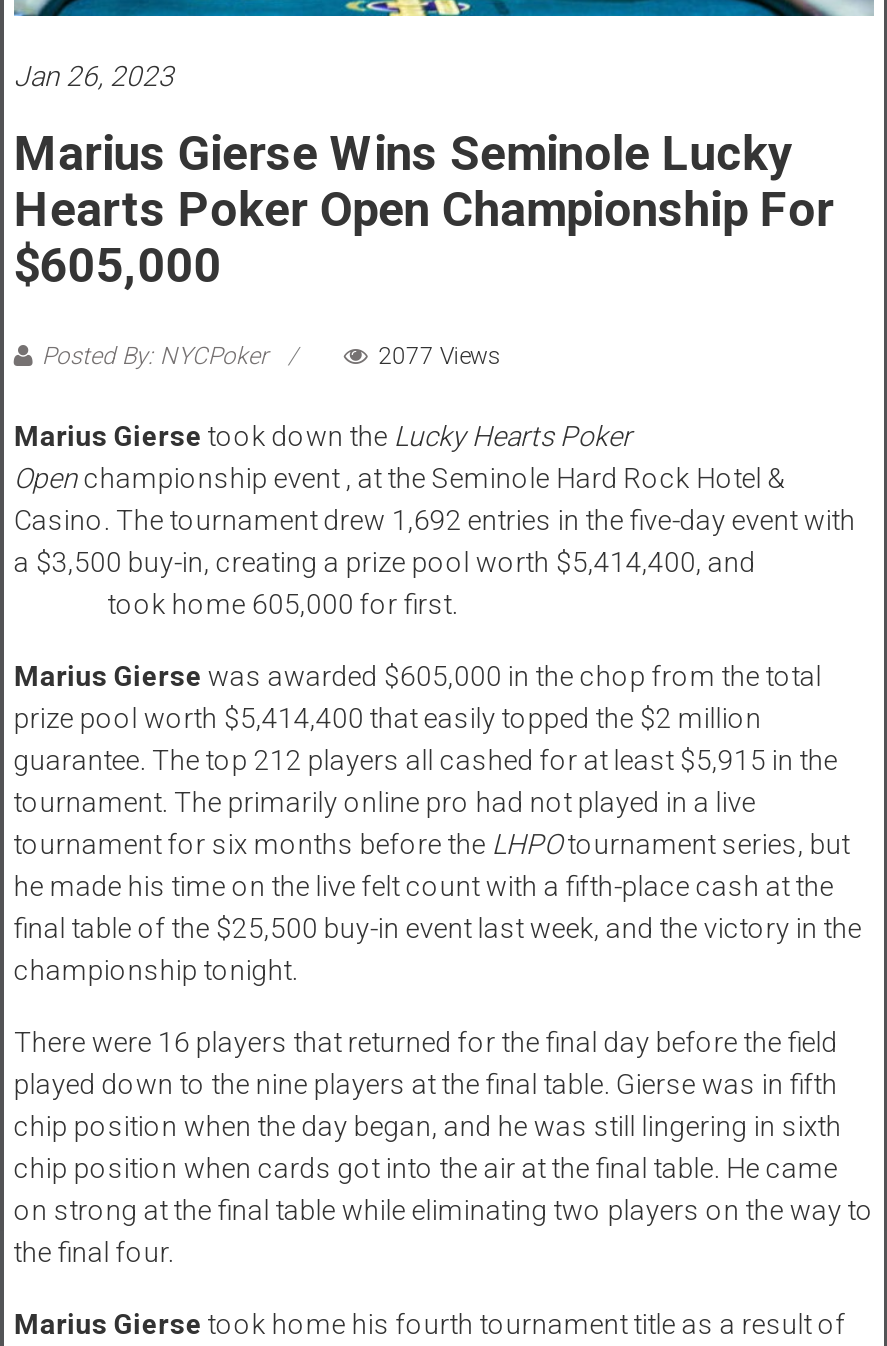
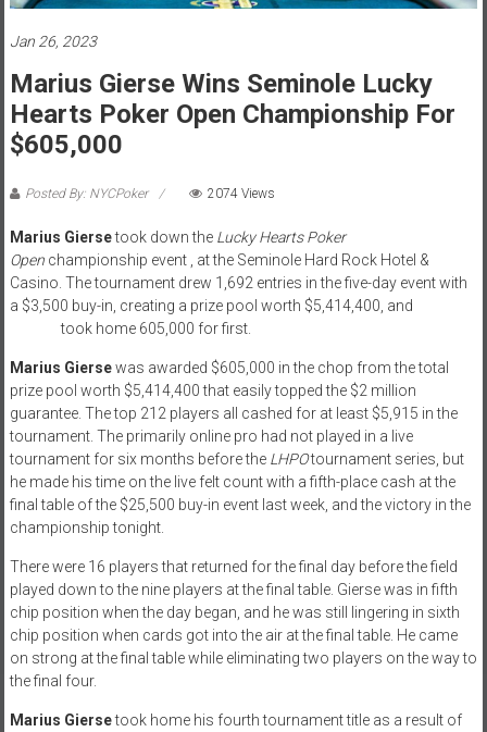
- 2077 Views
+ 2074 Views
